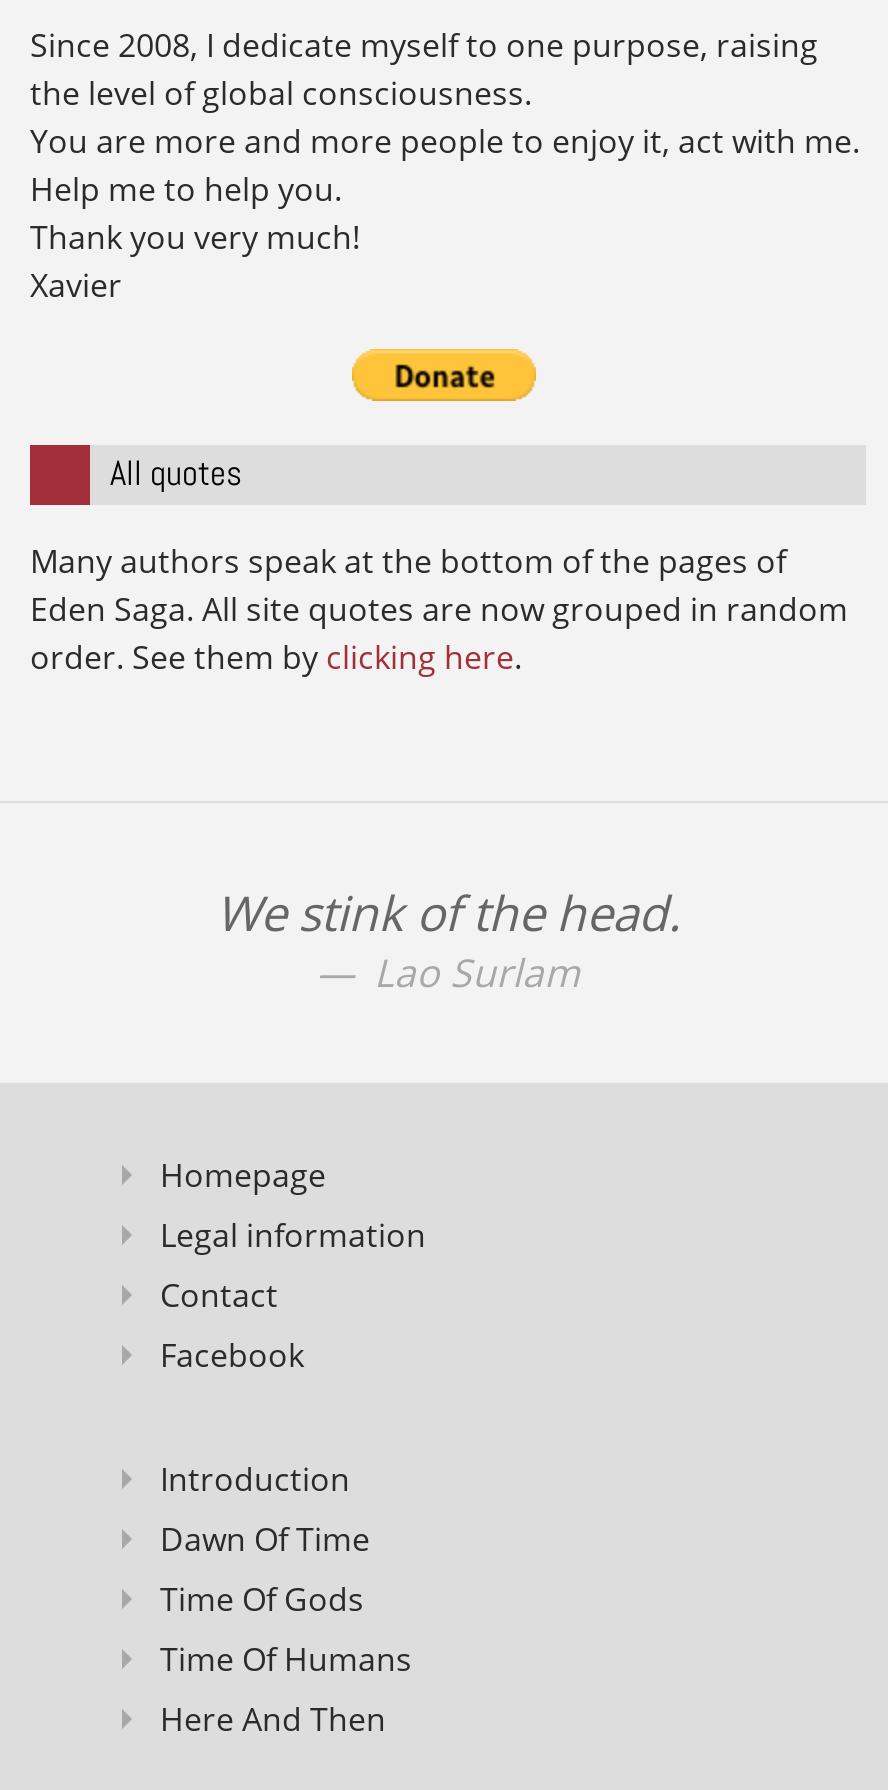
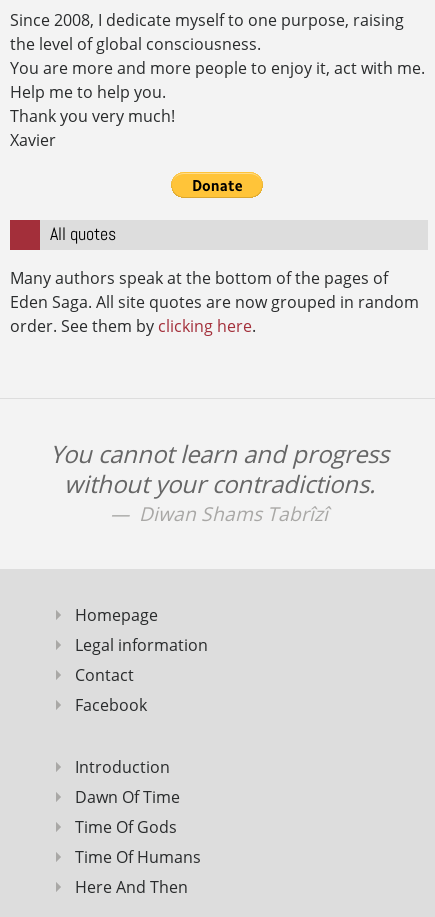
- We stink of the head.
- Lao Surlam
+ You cannot learn and progress
+ without your contradictions.
+ Diwan Shams Tabrîzî
